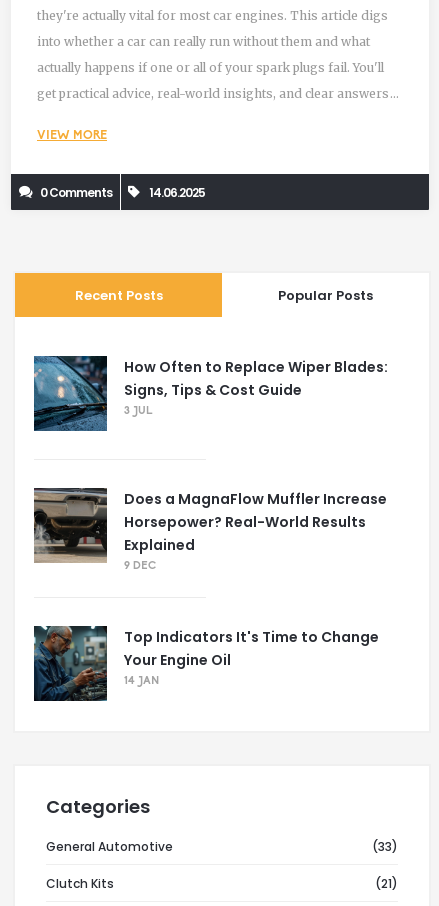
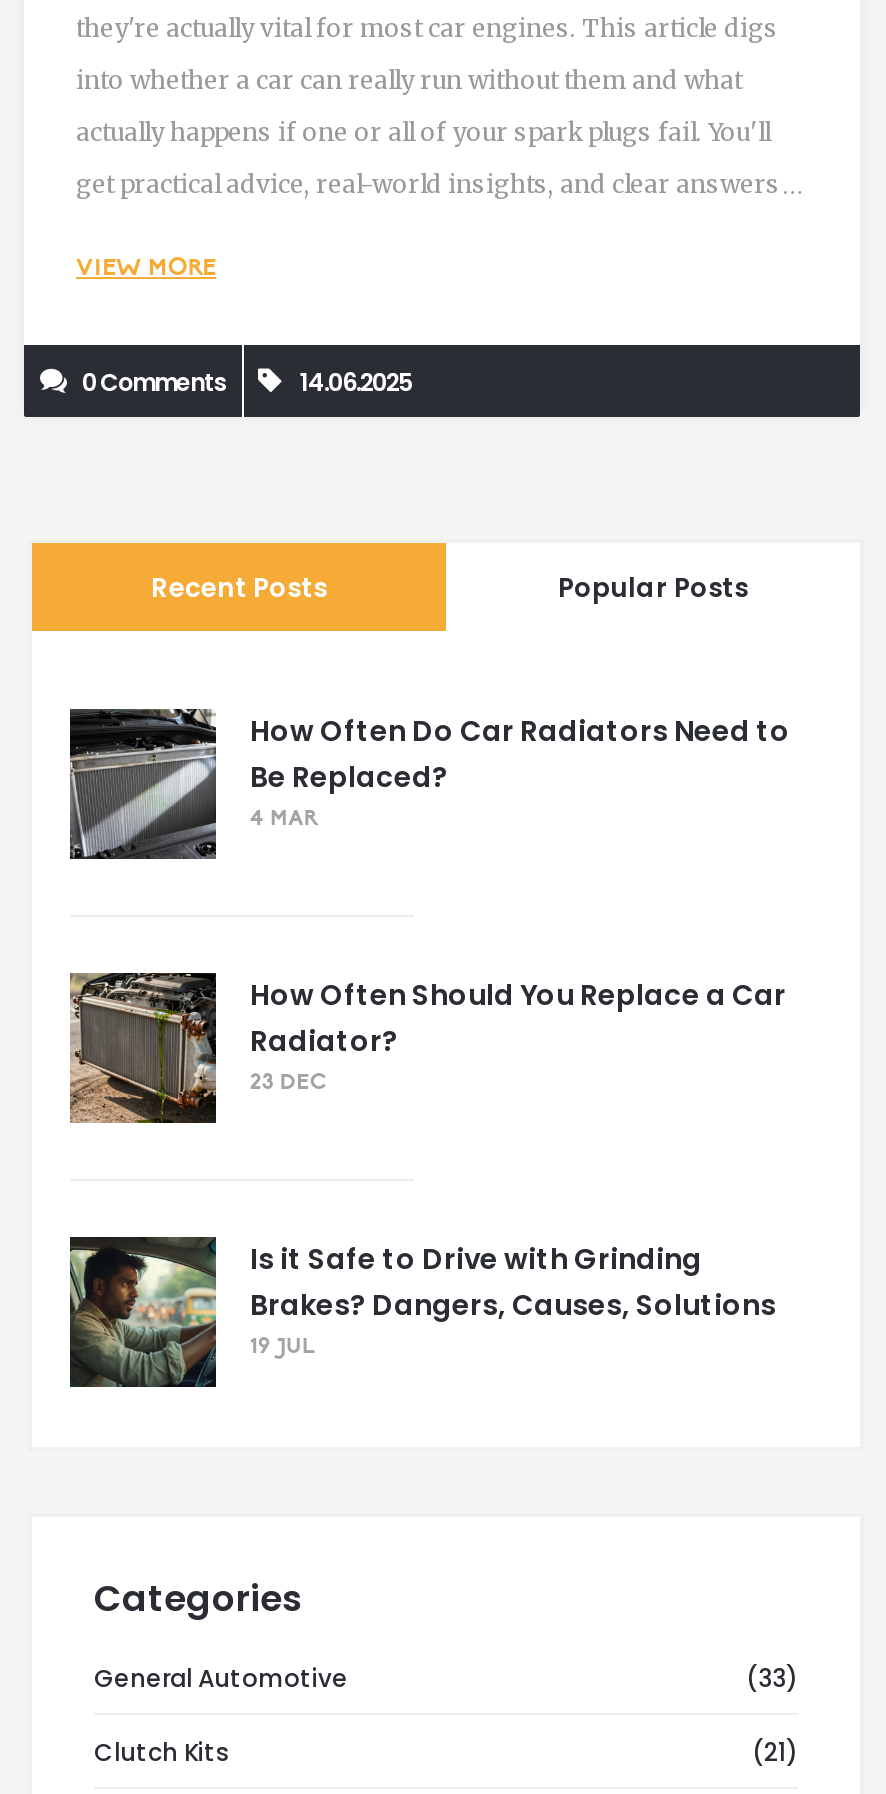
- [image]
- How Often to Replace Wiper Blades:
- Signs, Tips & Cost Guide
- 3 JUL
+ [image]
+ How Often Do Car Radiators Need to
+ Be Replaced?
+ 4 MAR

- [image]
- Does a MagnaFlow Muffler Increase
- Horsepower? Real-World Results
- Explained
- 9 DEC
+ [image]
+ How Often Should You Replace a Car
+ Radiator?
+ 23 DEC

- [image]
- Top Indicators It's Time to Change
- Your Engine Oil
- 14 JAN
+ [image]
+ Is it Safe to Drive with Grinding
+ Brakes? Dangers, Causes, Solutions
+ 19 JUL
